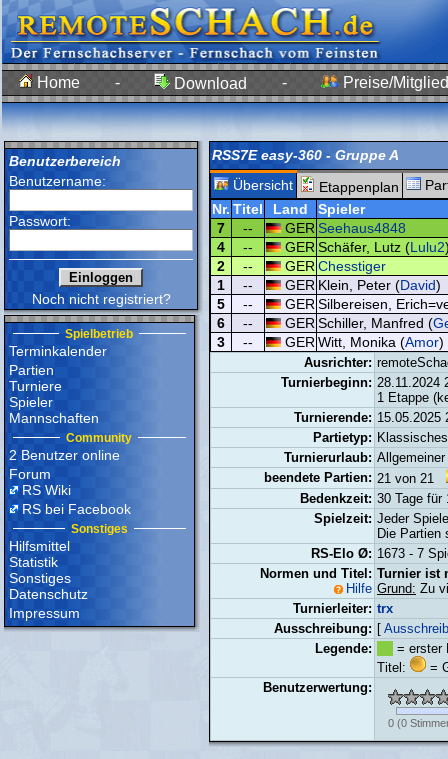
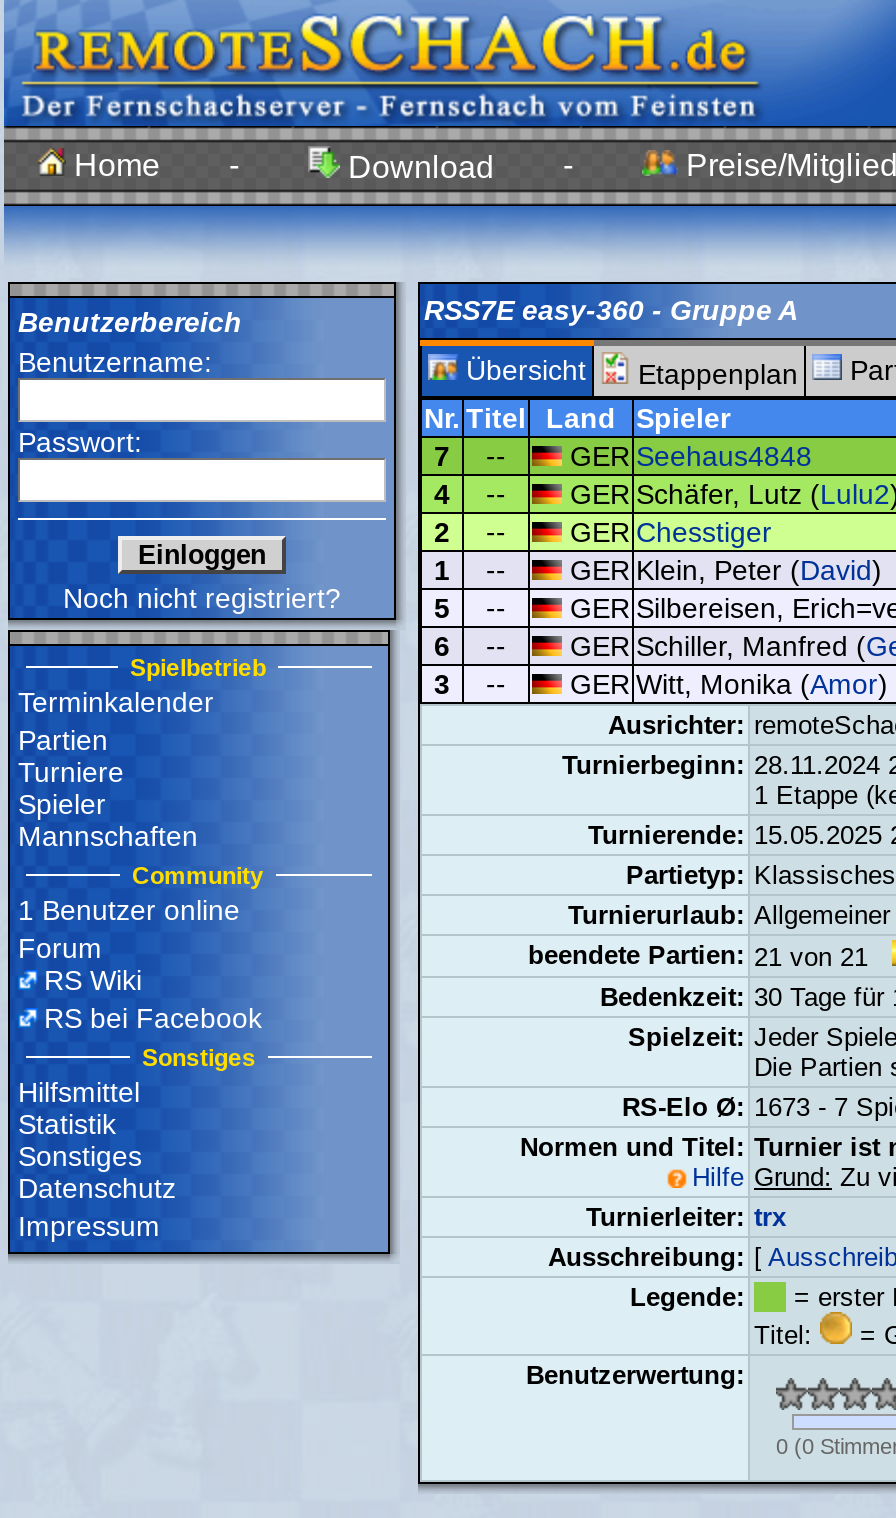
- 2 Benutzer online
+ 1 Benutzer online
